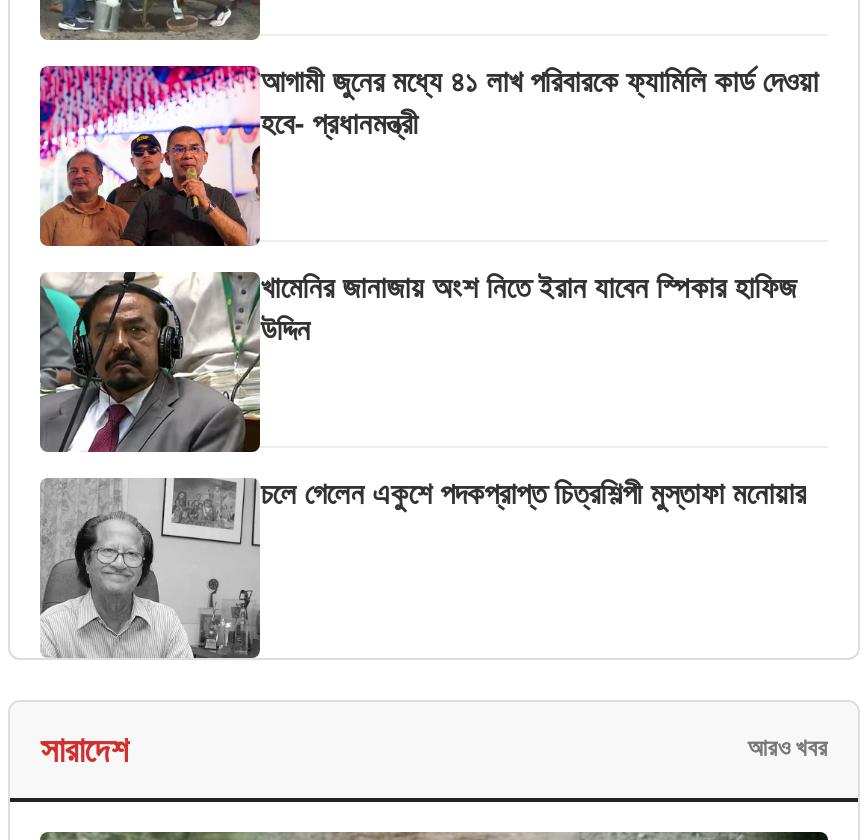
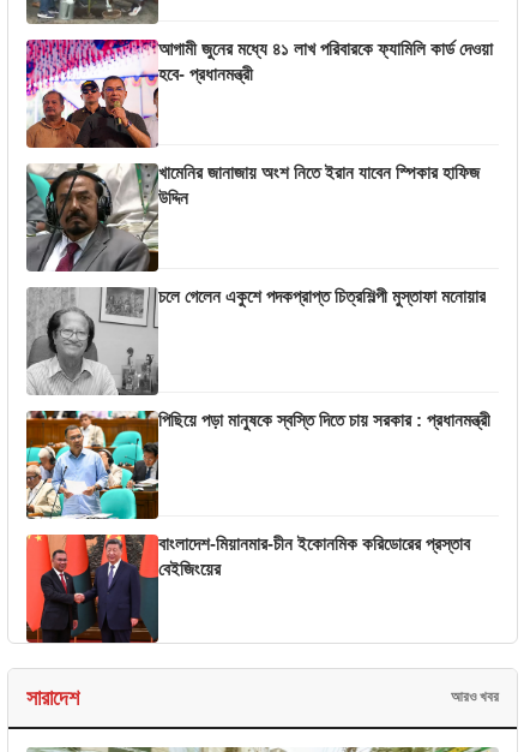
+ [image]
+ পিছিয়ে পড়া মানুষকে স্বস্তি দিতে চায় সরকার : প্রধানমন্ত্রী

+ [image]
+ বাংলাদেশ-মিয়ানমার-চীন ইকোনমিক করিডোরের প্রস্তাব
+ বেইজিংয়ের
